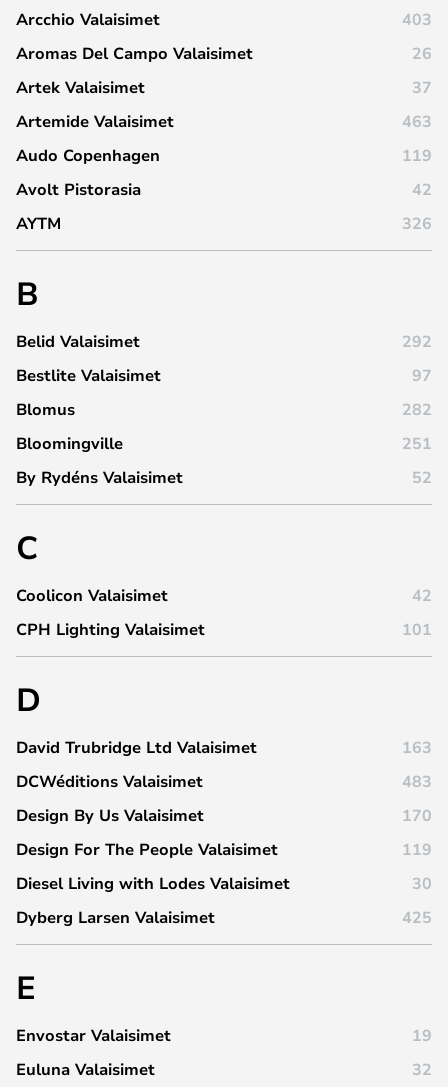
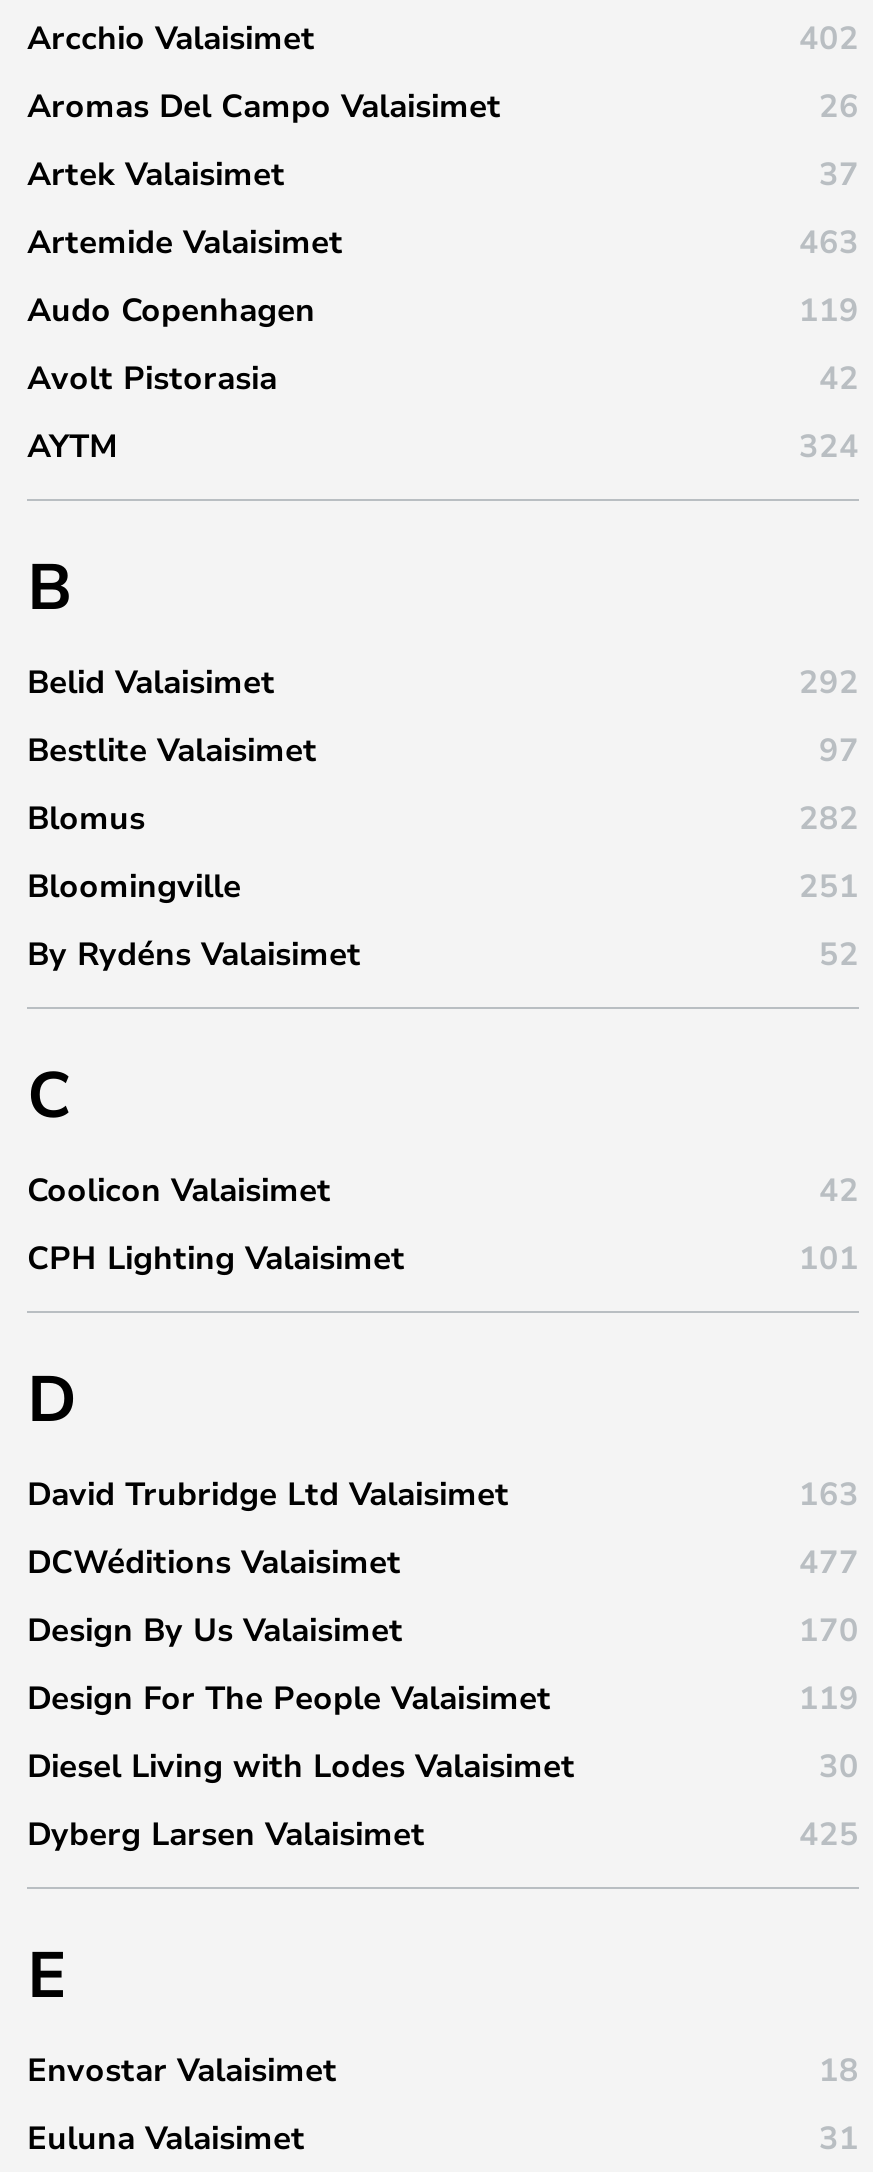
- 403
+ 402

- 326
+ 324

- 483
+ 477

- 19
+ 18

- 32
+ 31
